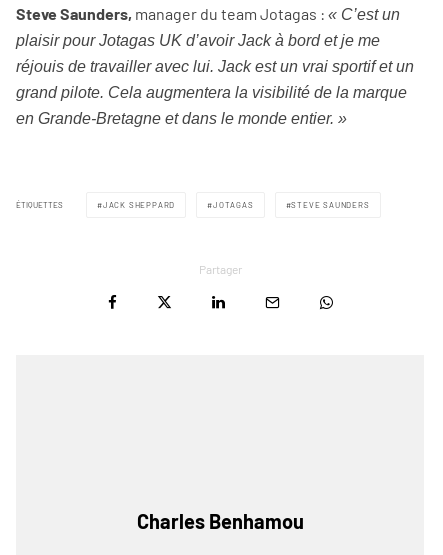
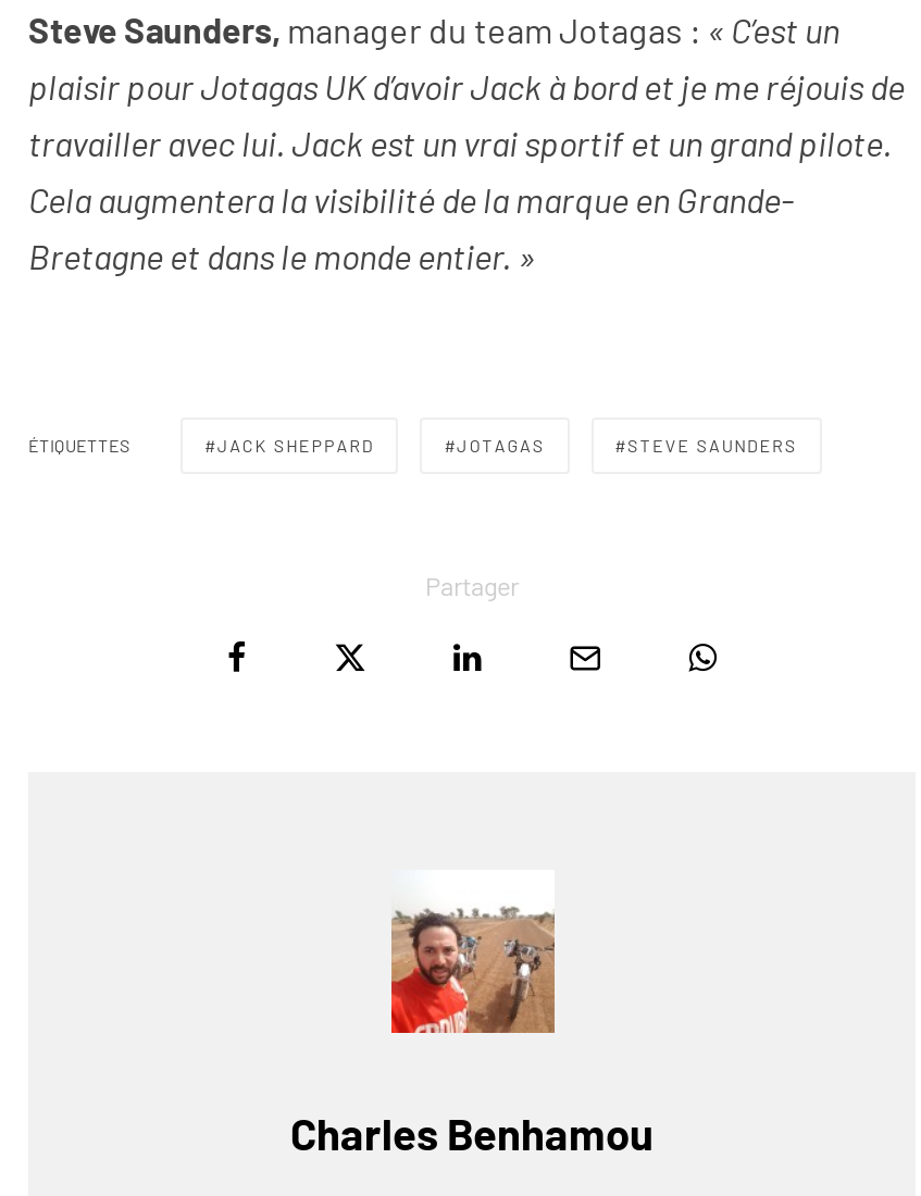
+ [image]
